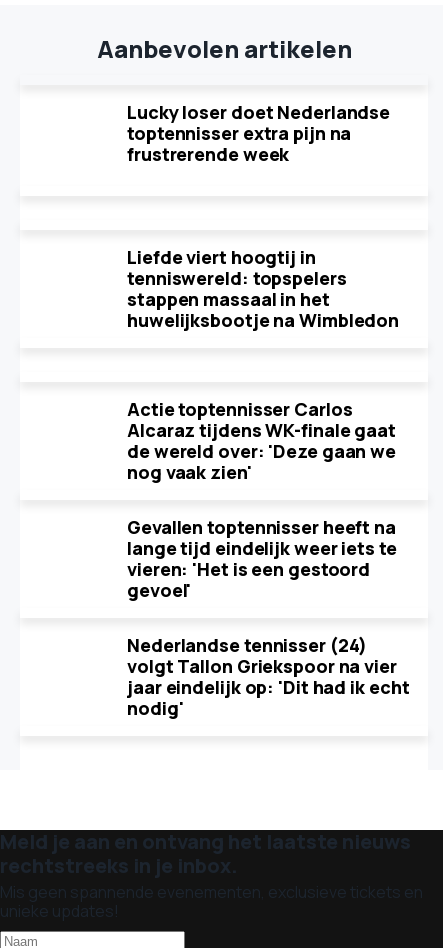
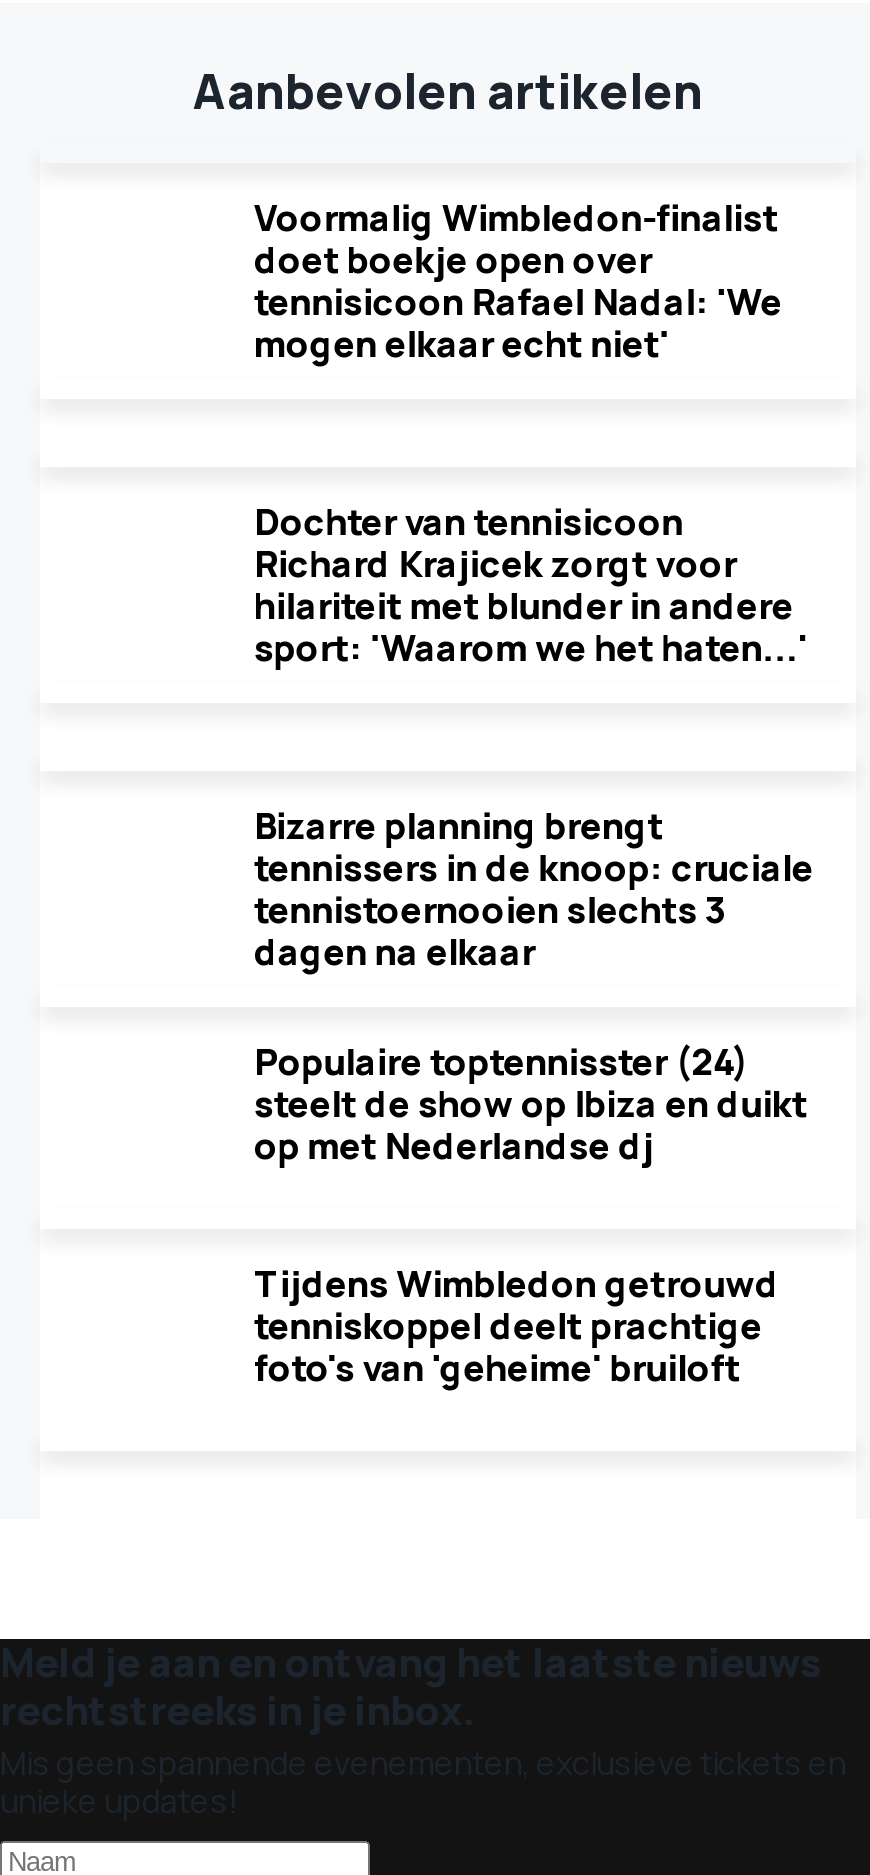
- Lucky loser doet Nederlandse
- toptennisser extra pijn na
- frustrerende week
+ Voormalig Wimbledon-finalist
+ doet boekje open over
+ tennisicoon Rafael Nadal: 'We
+ mogen elkaar echt niet'

- Liefde viert hoogtij in
- tenniswereld: topspelers
- stappen massaal in het
- huwelijksbootje na Wimbledon
+ Dochter van tennisicoon
+ Richard Krajicek zorgt voor
+ hilariteit met blunder in andere
+ sport: 'Waarom we het haten...'

- Actie toptennisser Carlos
- Alcaraz tijdens WK-finale gaat
- de wereld over: 'Deze gaan we
- nog vaak zien'
+ Bizarre planning brengt
+ tennissers in de knoop: cruciale
+ tennistoernooien slechts 3
+ dagen na elkaar

- Gevallen toptennisser heeft na
- lange tijd eindelijk weer iets te
- vieren: 'Het is een gestoord
- gevoel'
+ Populaire toptennisster (24)
+ steelt de show op Ibiza en duikt
+ op met Nederlandse dj

- Nederlandse tennisser (24)
- volgt Tallon Griekspoor na vier
- jaar eindelijk op: 'Dit had ik echt
- nodig'
+ Tijdens Wimbledon getrouwd
+ tenniskoppel deelt prachtige
+ foto's van 'geheime' bruiloft
